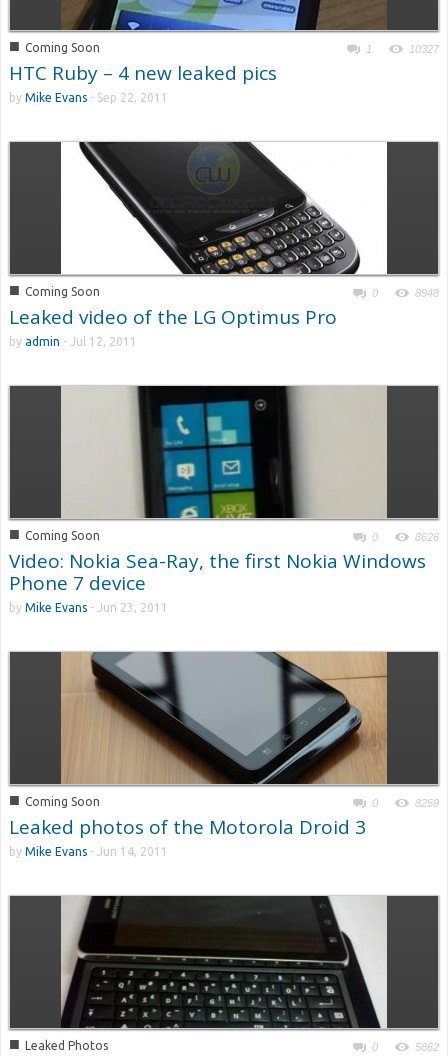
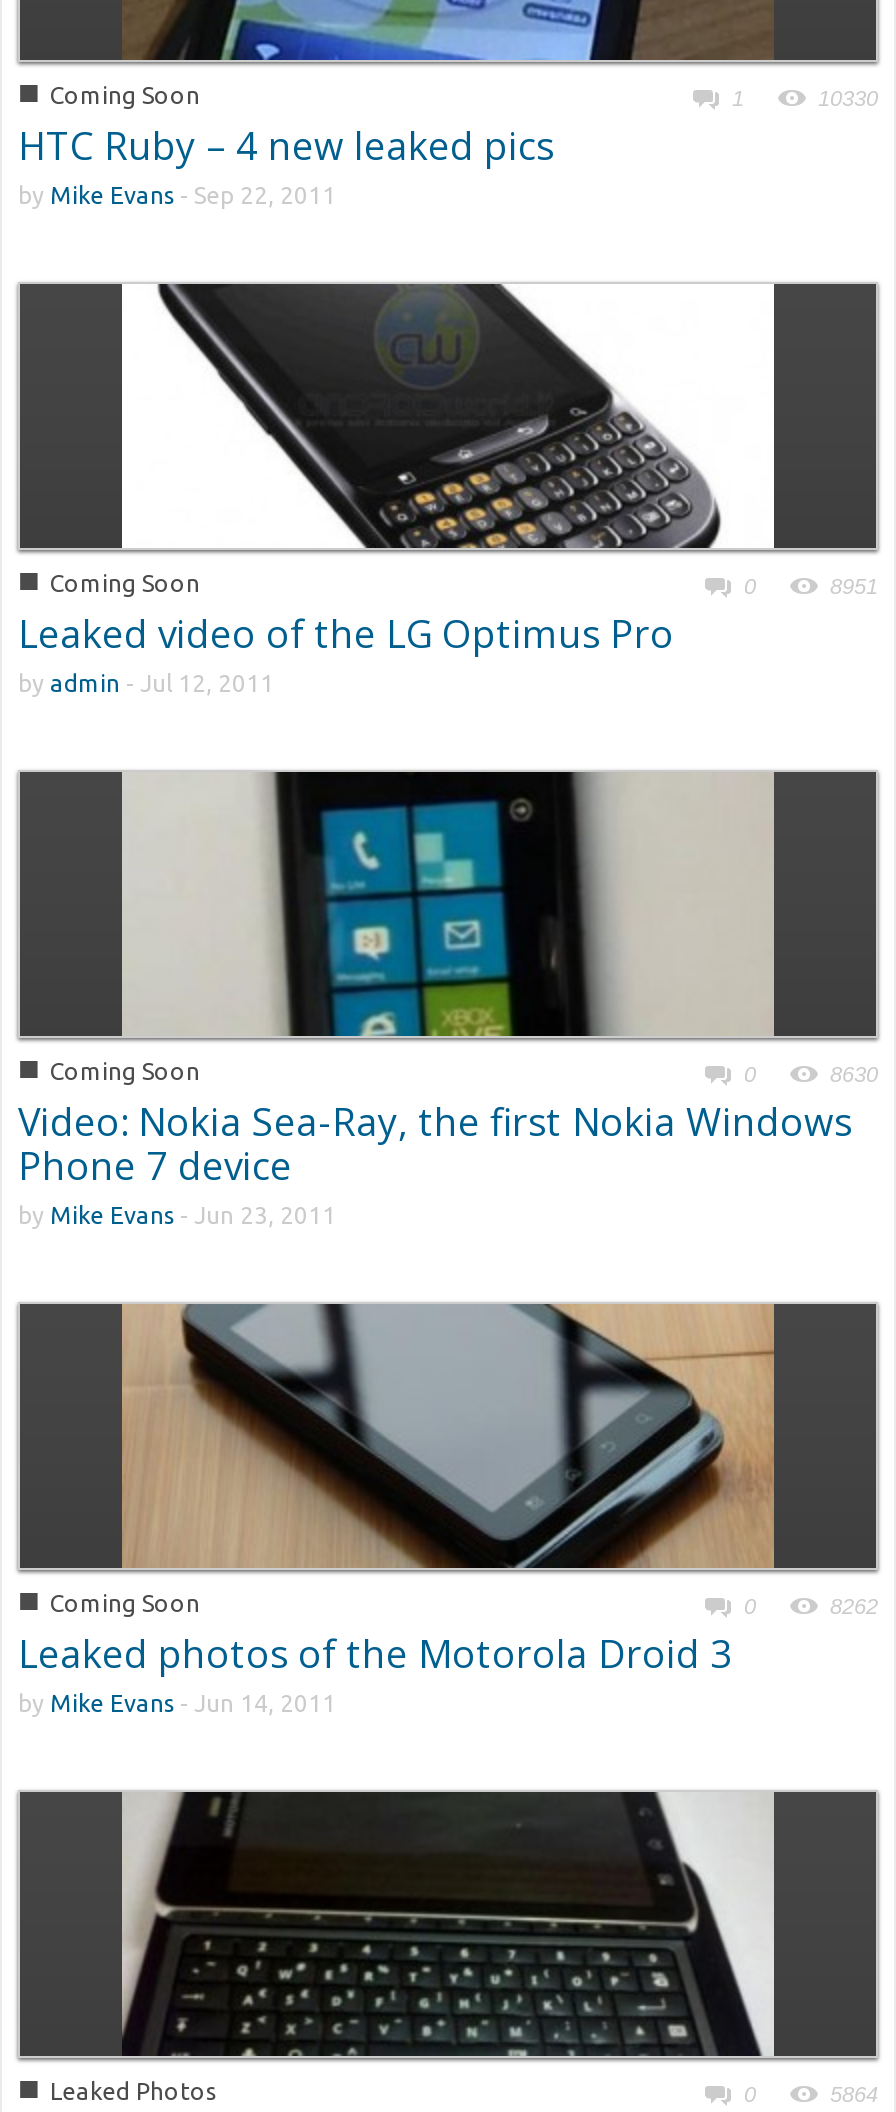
- 10327
+ 10330

- 8948
+ 8951

- 8626
+ 8630

- 8259
+ 8262

- 5862
+ 5864
